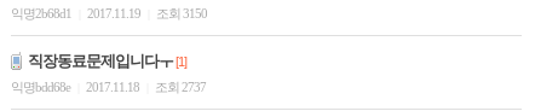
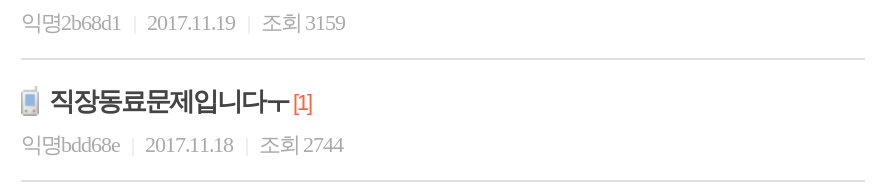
- 조회 3150
+ 조회 3159

- 익명bdd68e 2017.11.18 조회 2737
+ 익명bdd68e 2017.11.18 조회 2744
